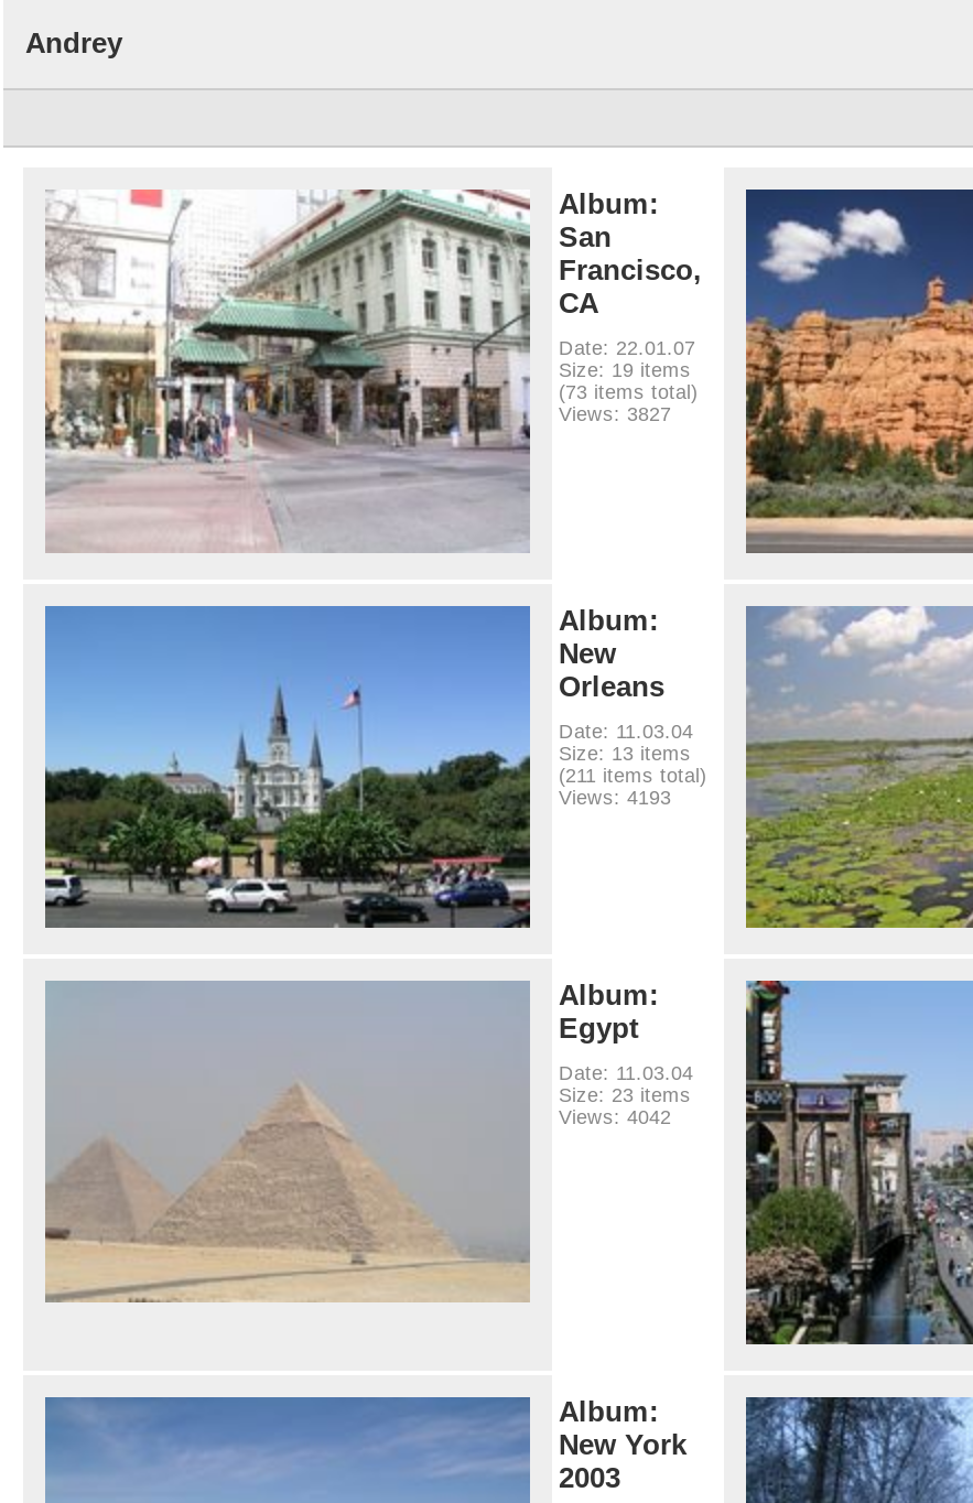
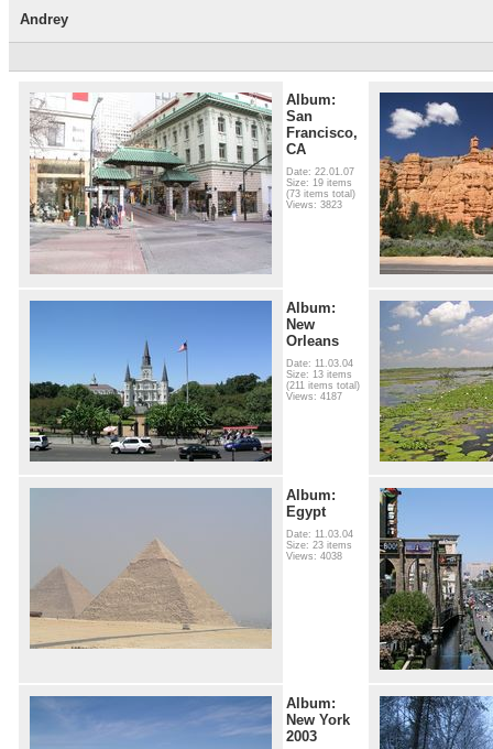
- Views: 3827
+ Views: 3823

- Views: 4193
+ Views: 4187

- Views: 4042
+ Views: 4038
